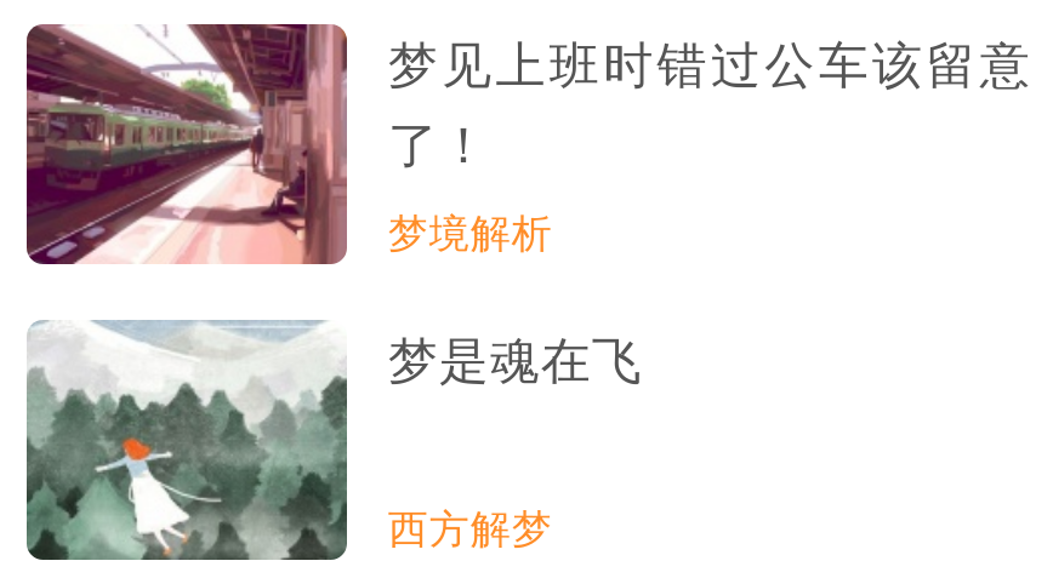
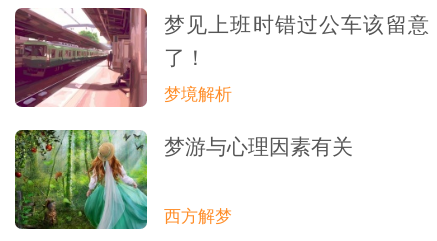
- [image]
- 梦是魂在飞
+ [image]
+ 梦游与心理因素有关
